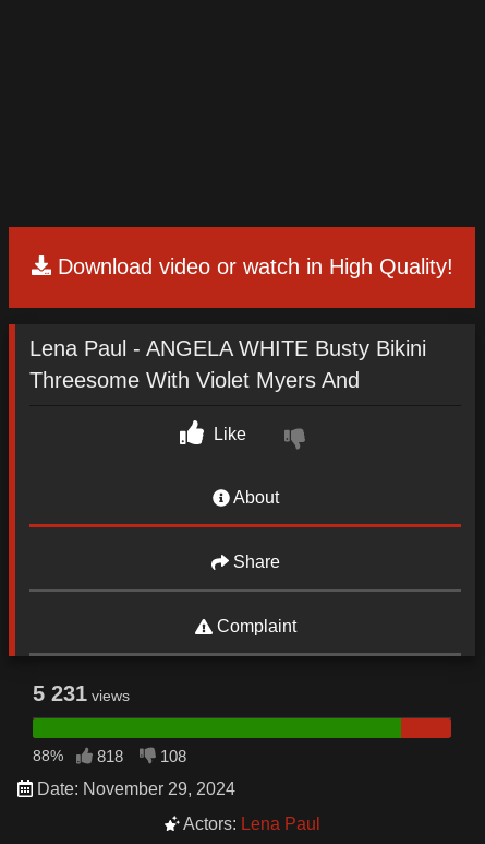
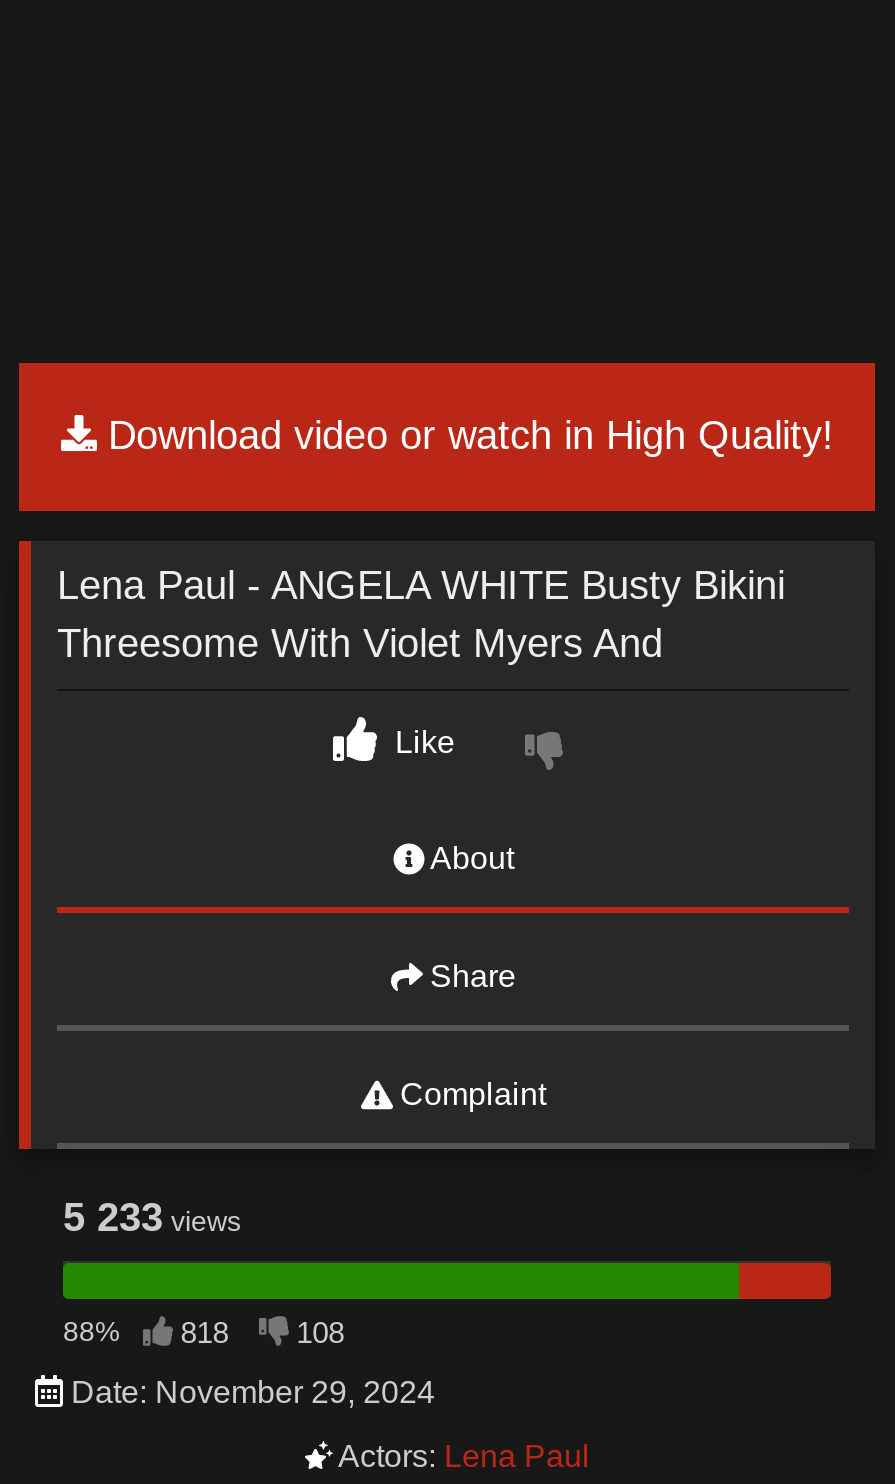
- 5 231 views
+ 5 233 views
